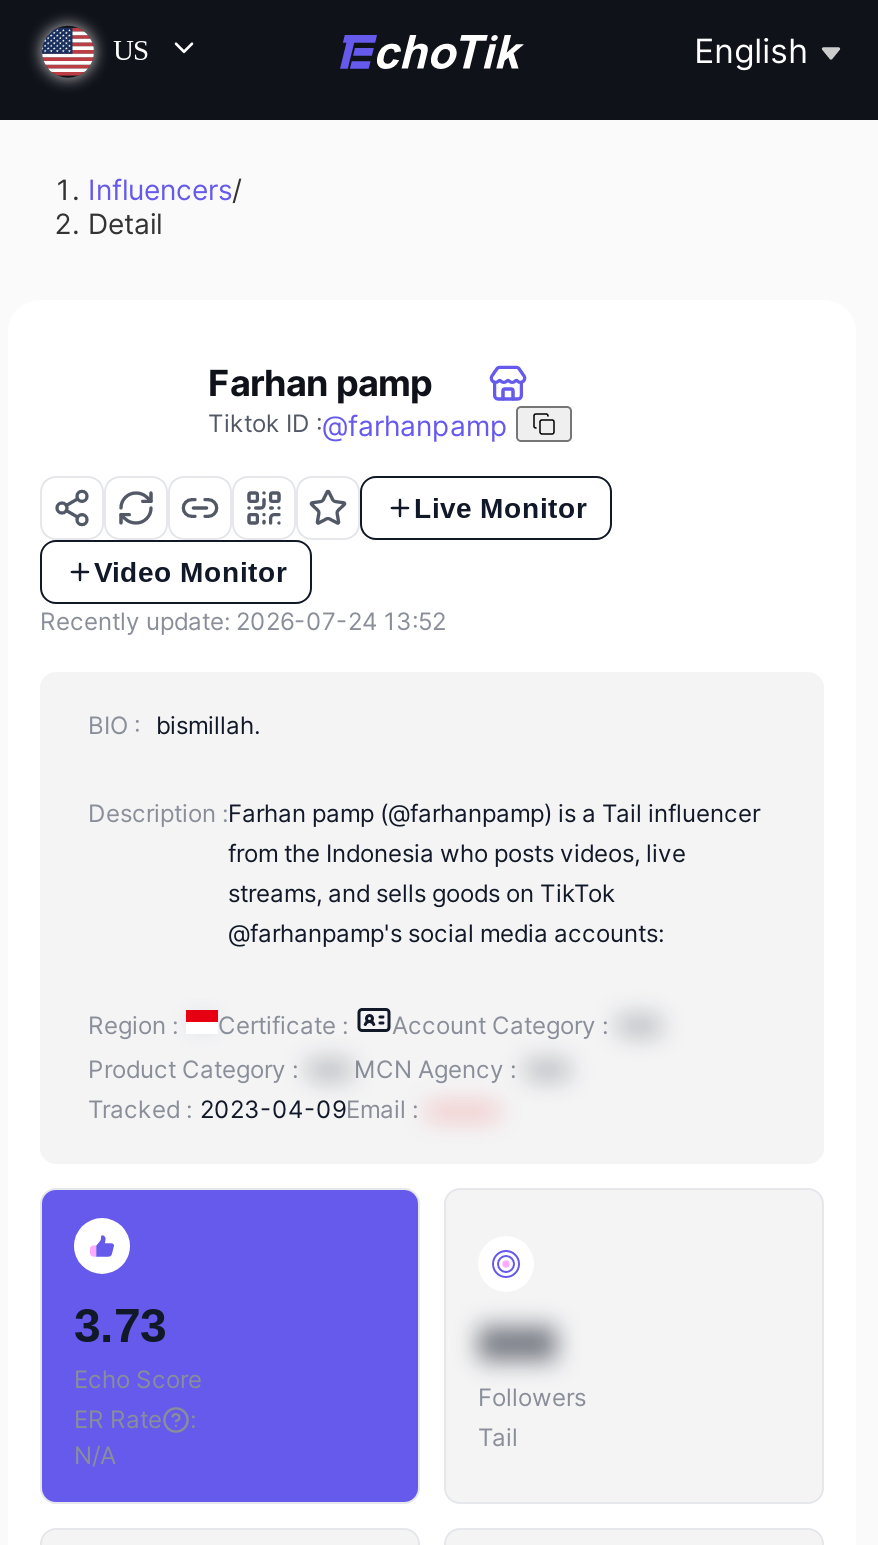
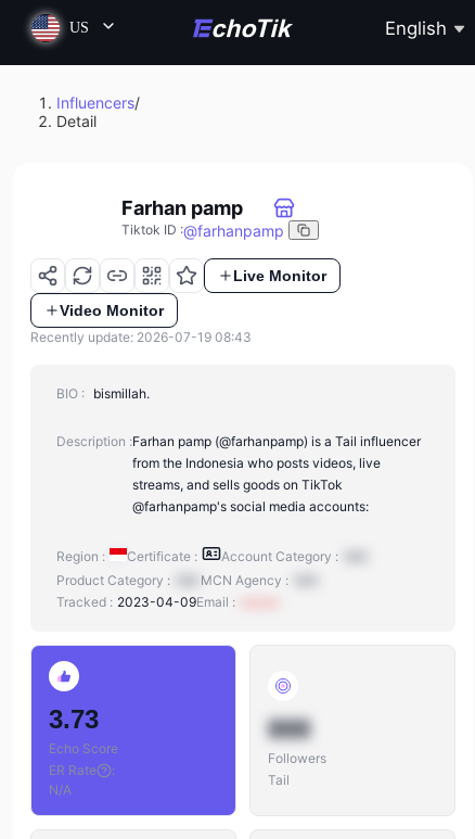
- Recently update: 2026-07-24 13:52
+ Recently update: 2026-07-19 08:43
